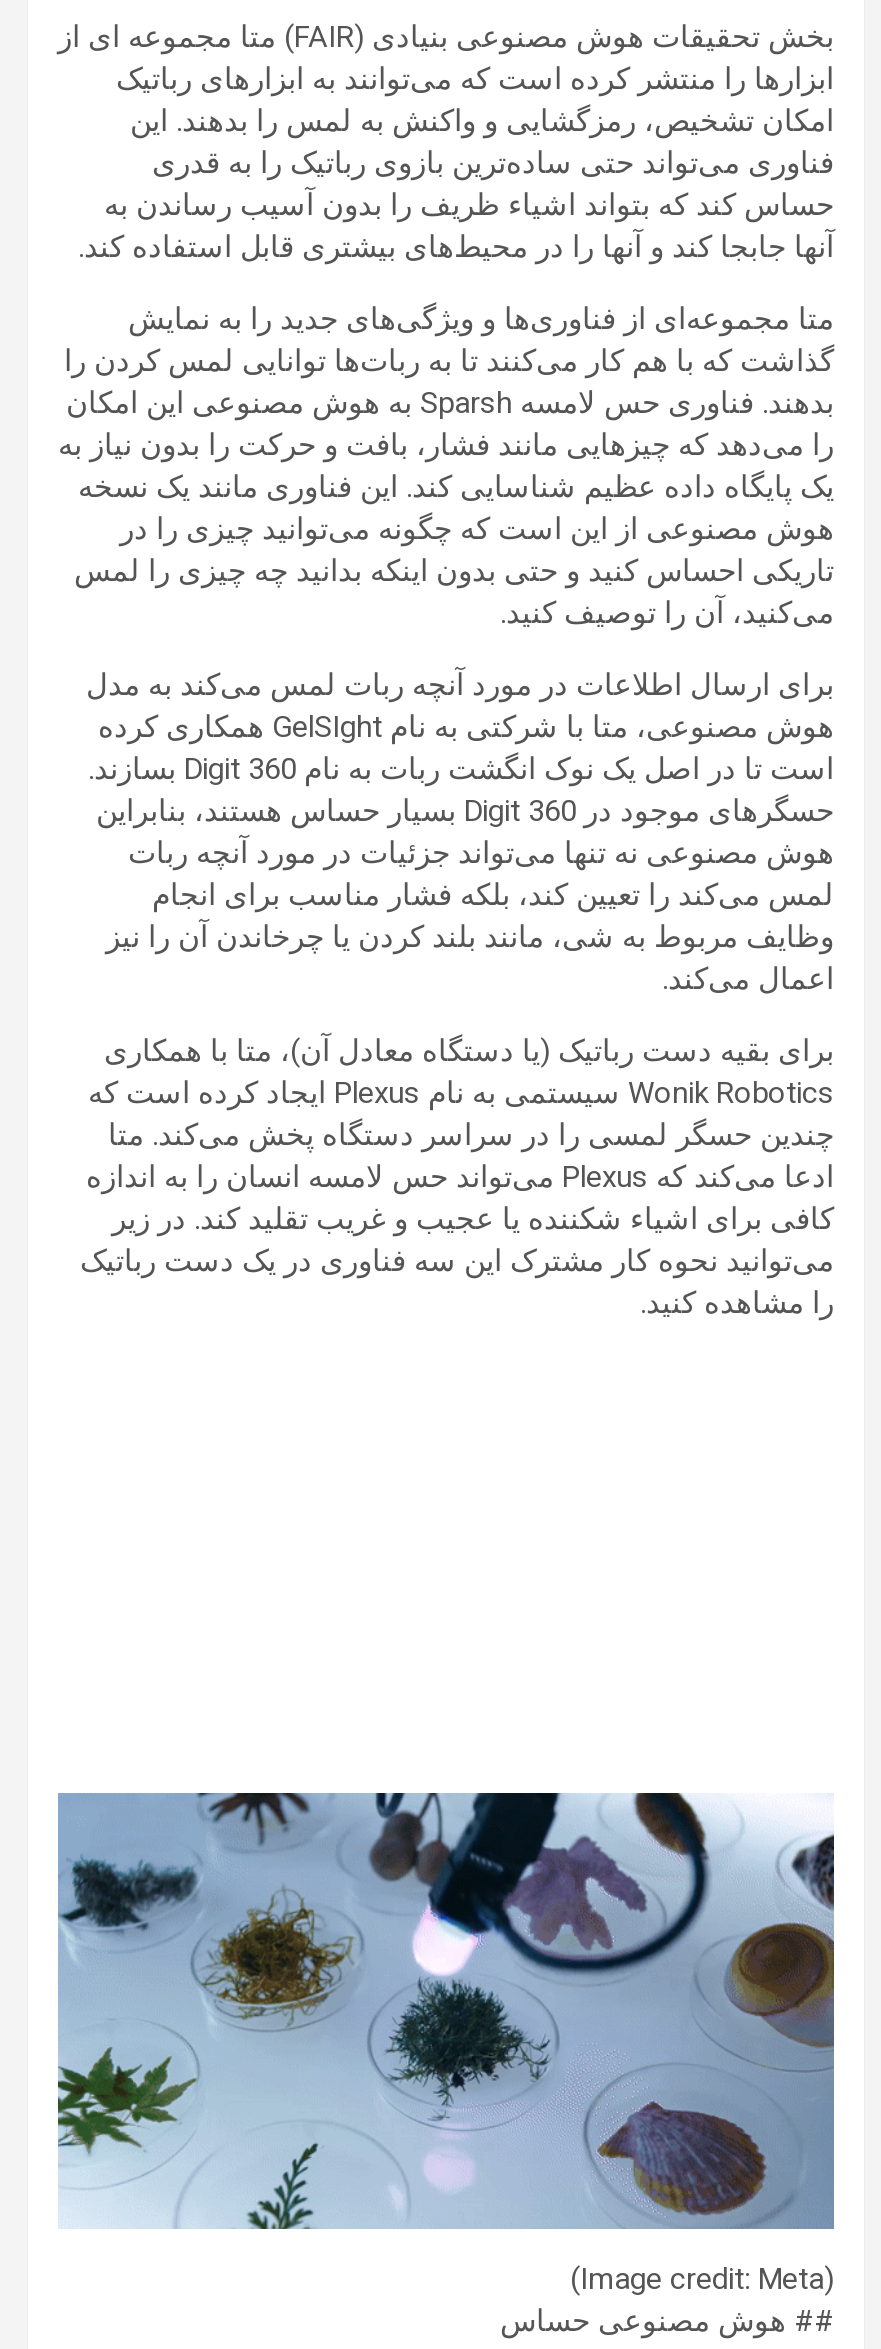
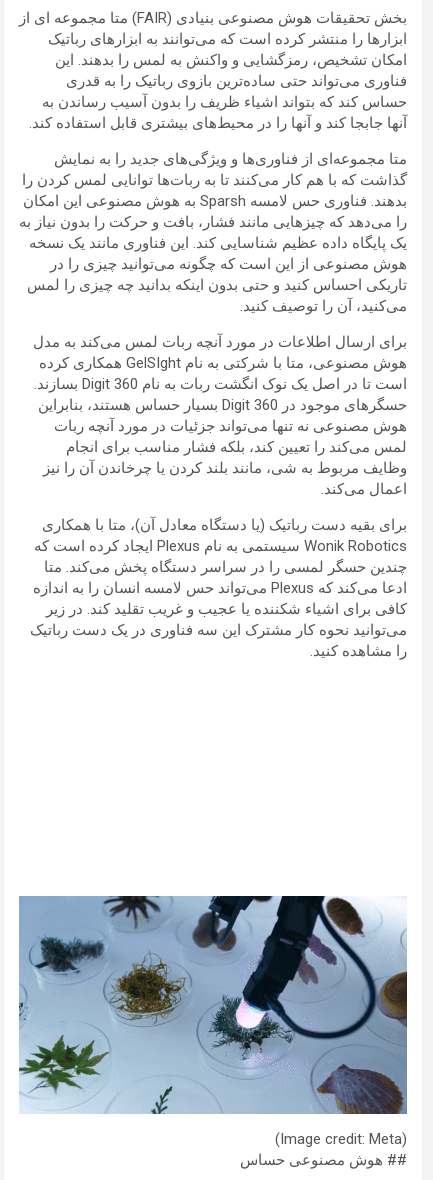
- [image]
+ [image]
